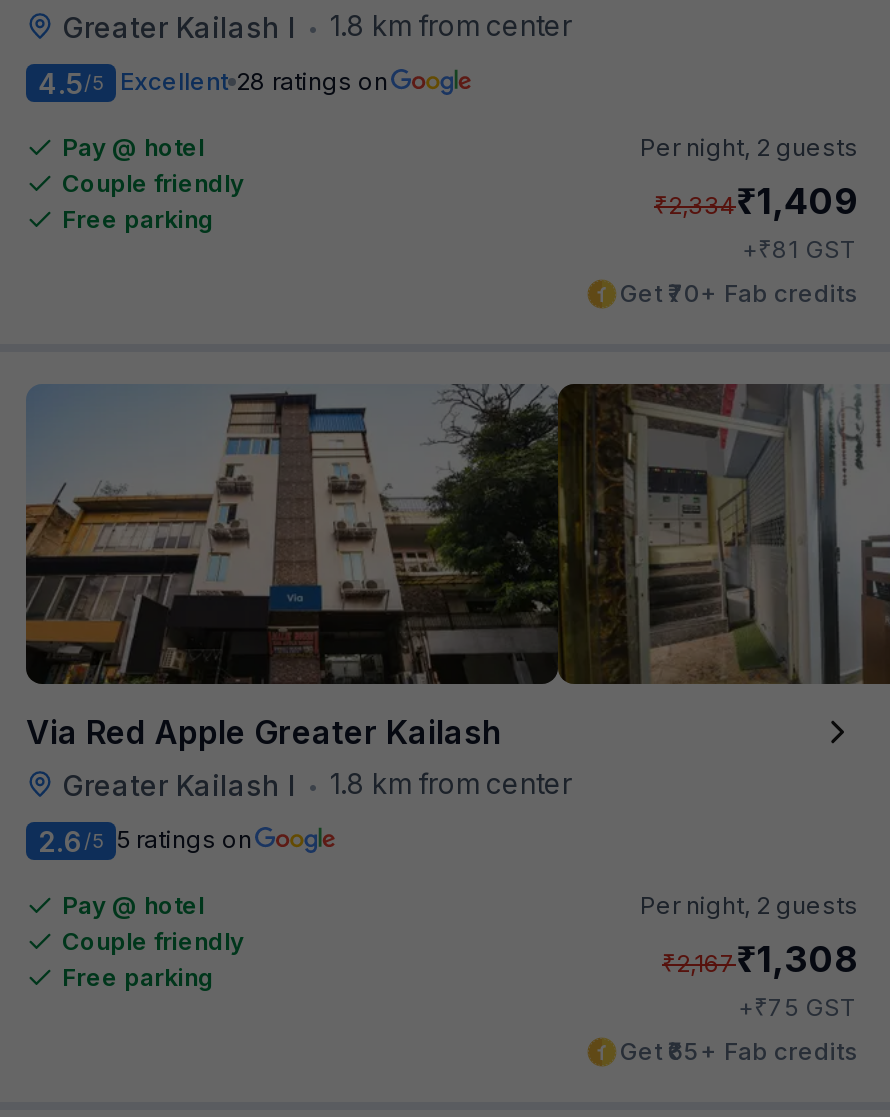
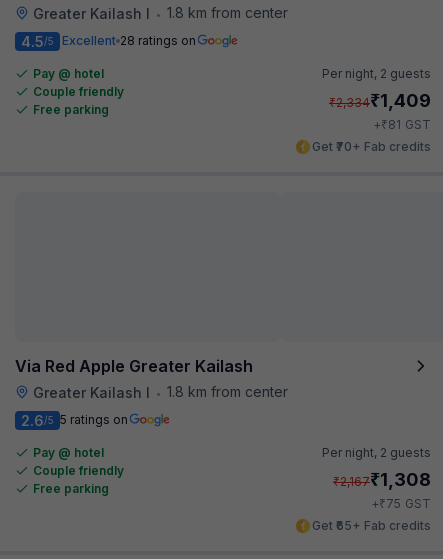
- [image]
